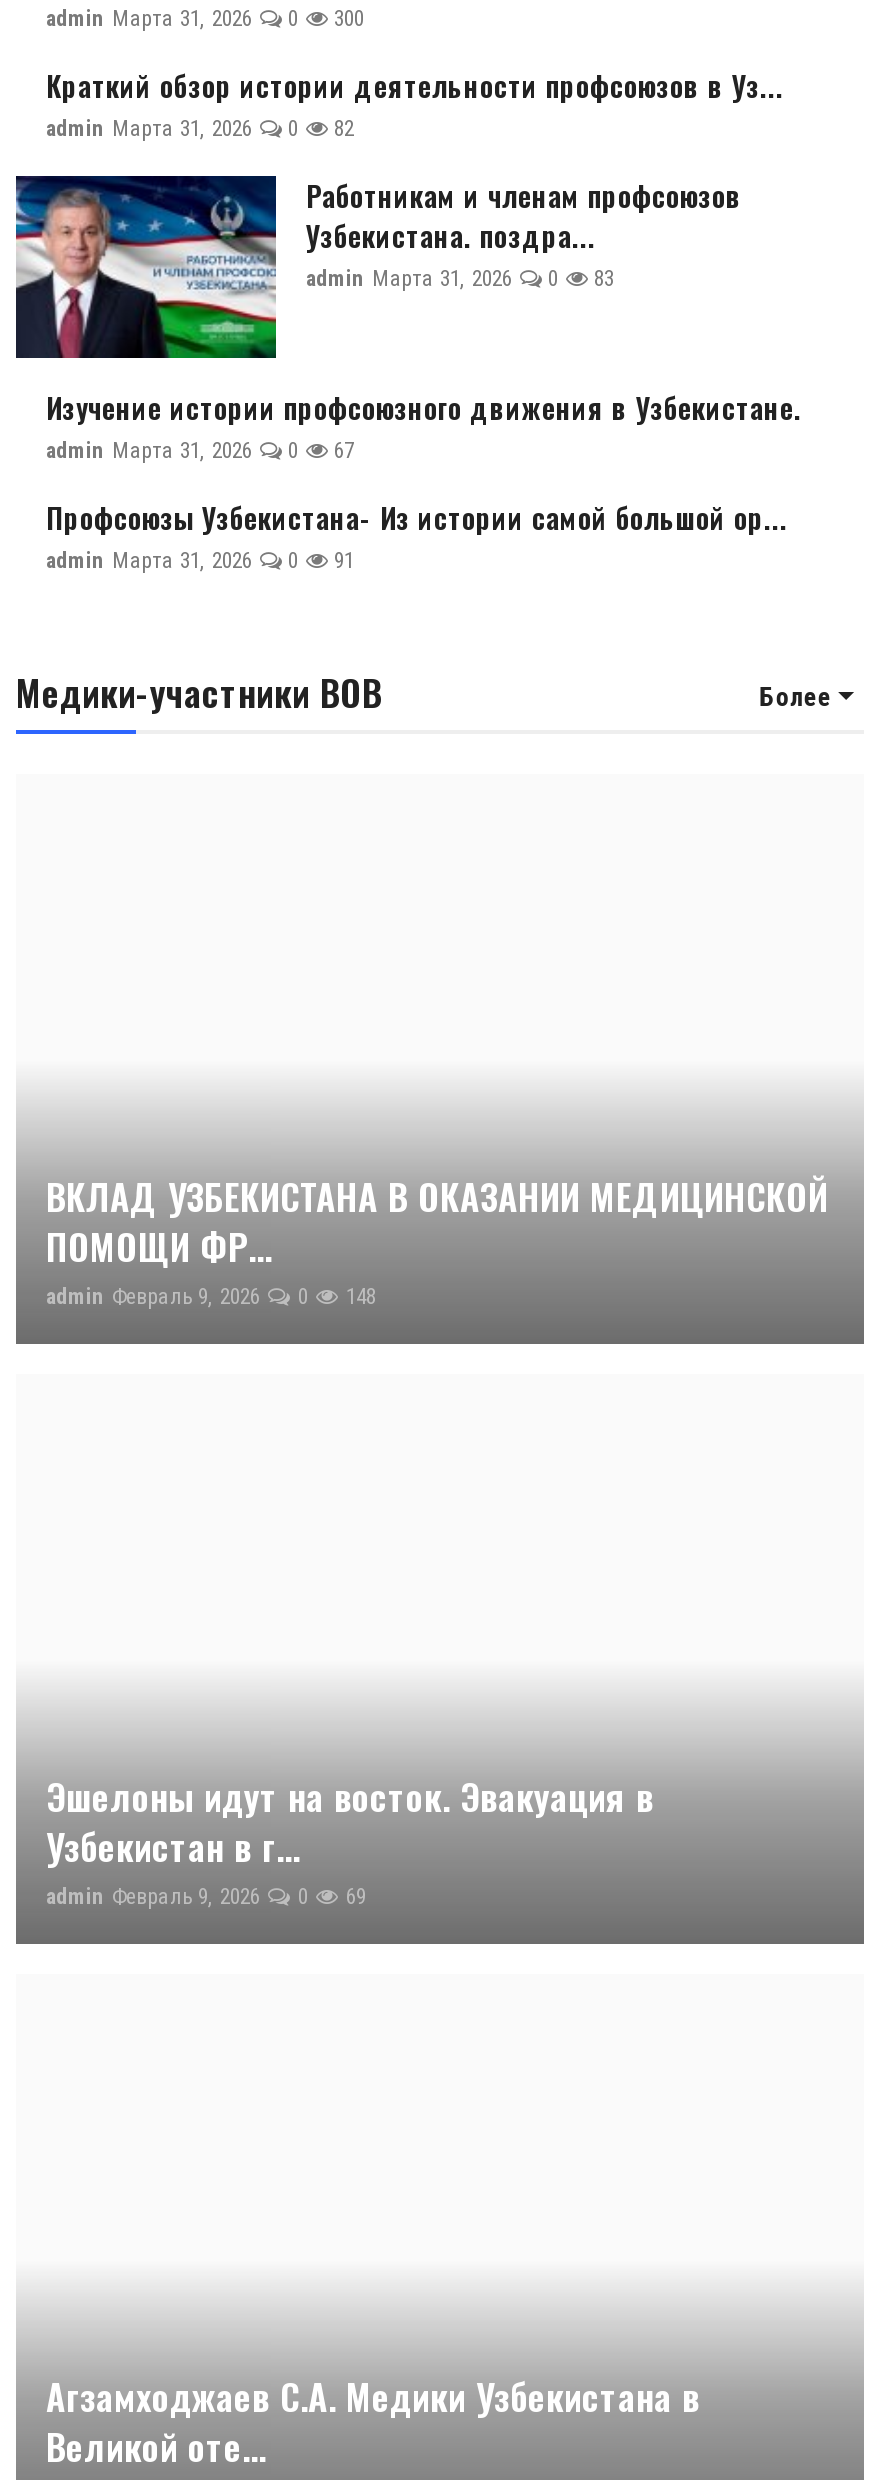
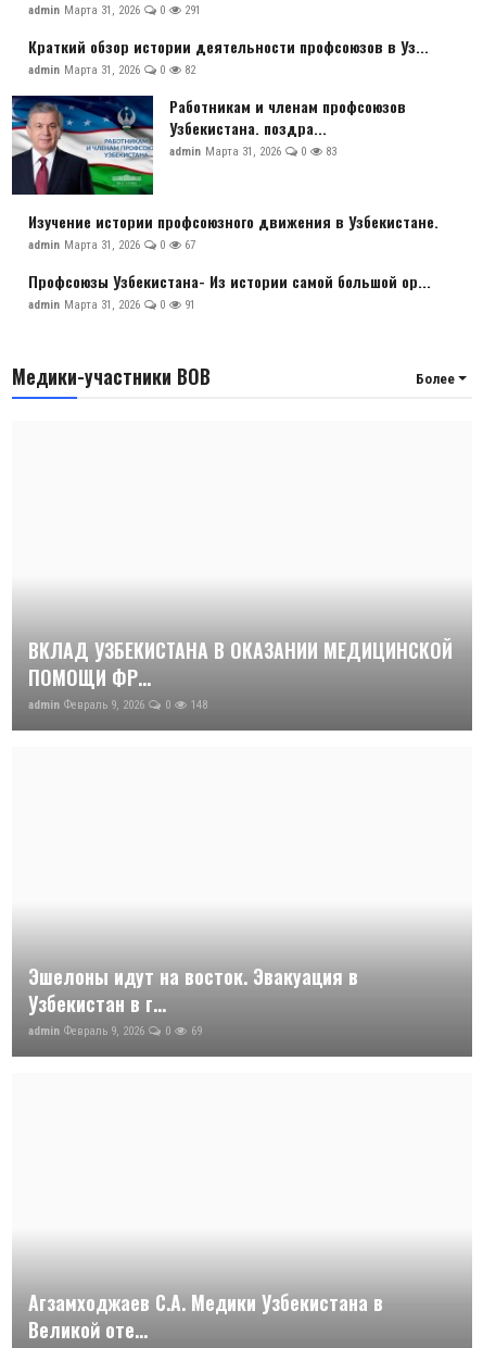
- admin Марта 31, 2026 0 300
+ admin Марта 31, 2026 0 291
